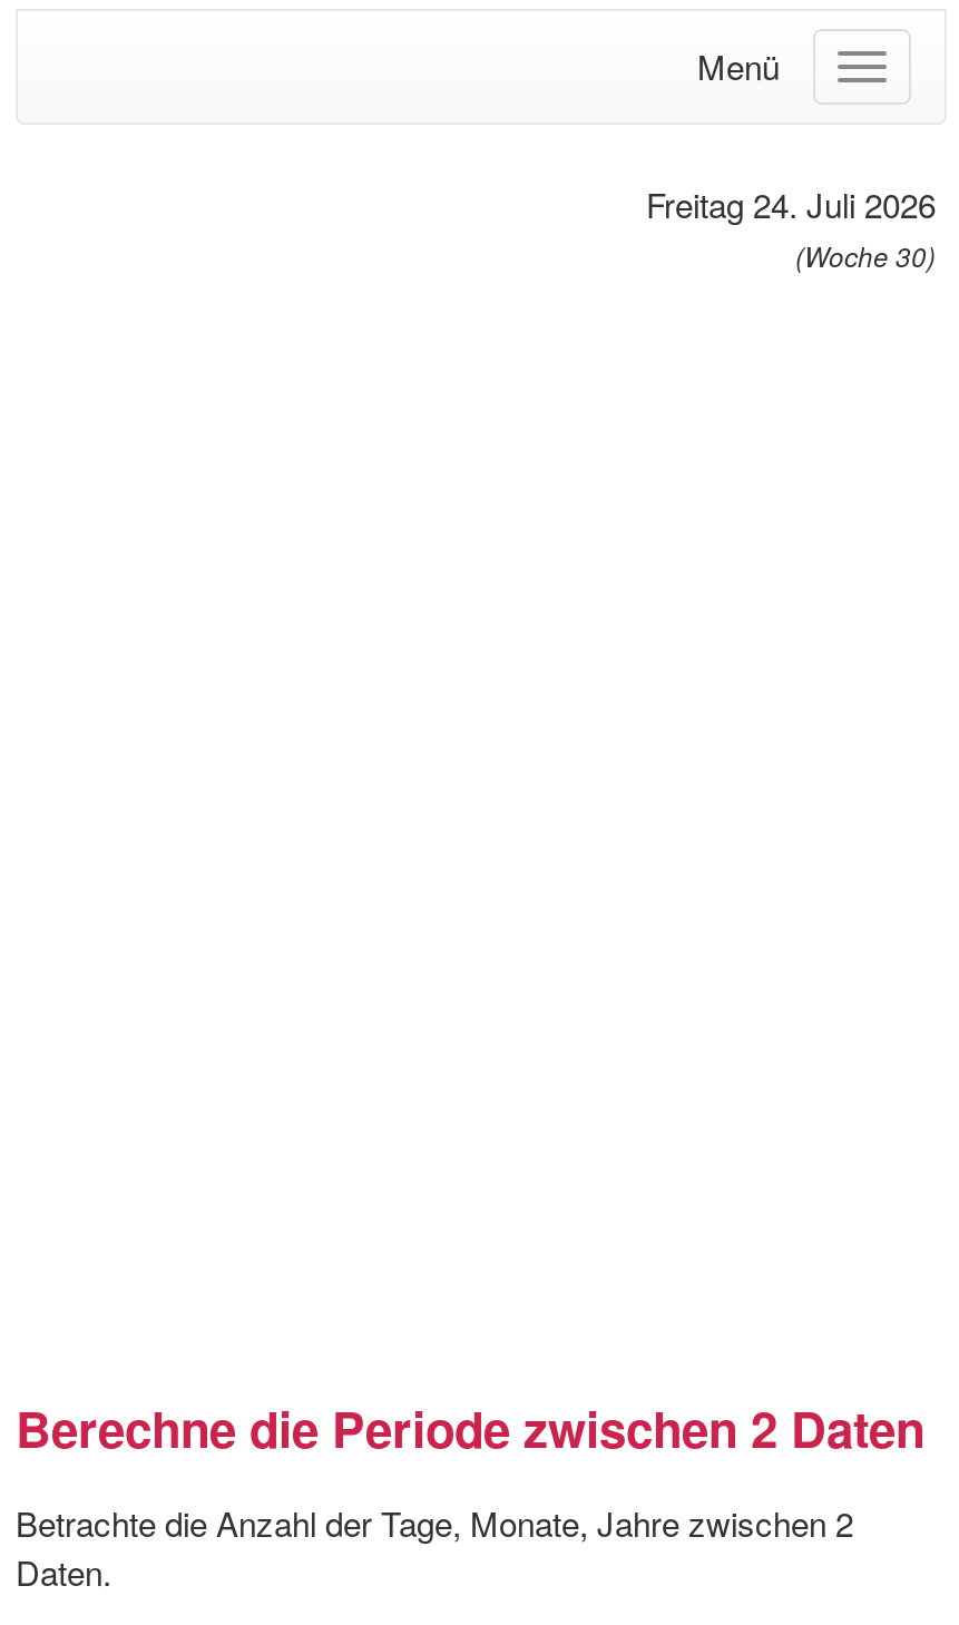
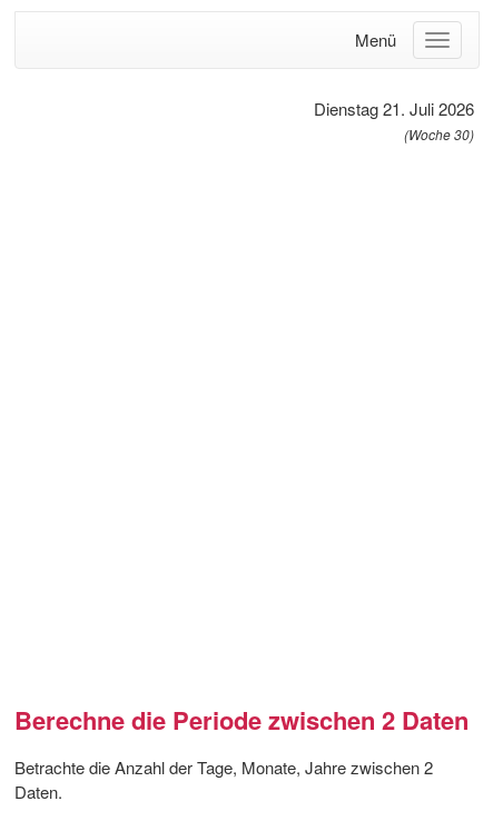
- Freitag 24. Juli 2026
+ Dienstag 21. Juli 2026
